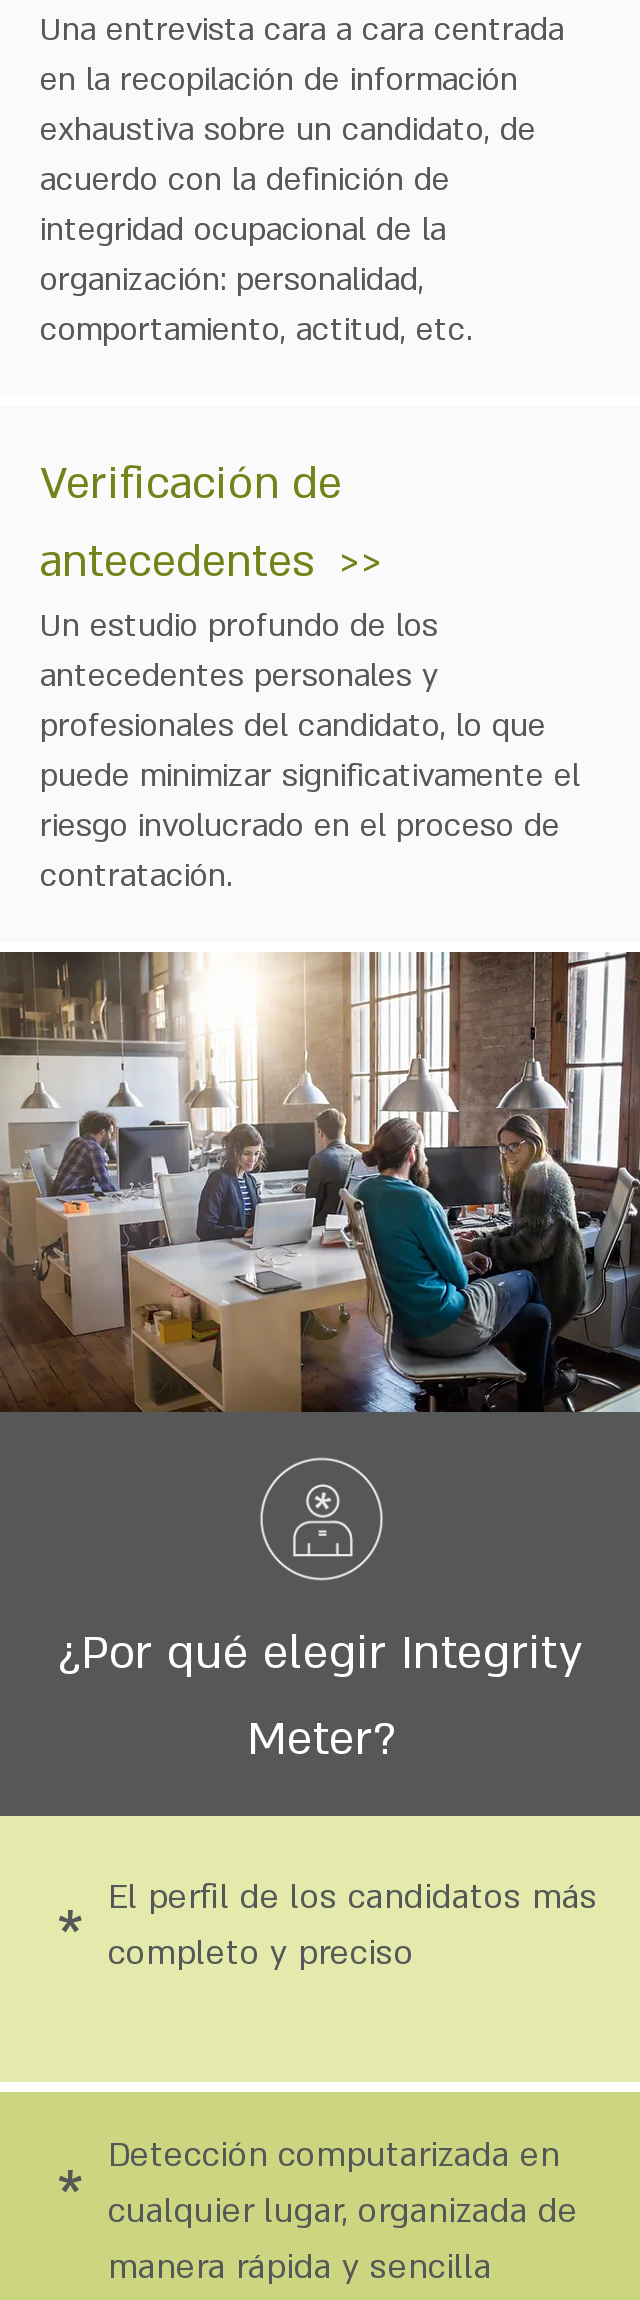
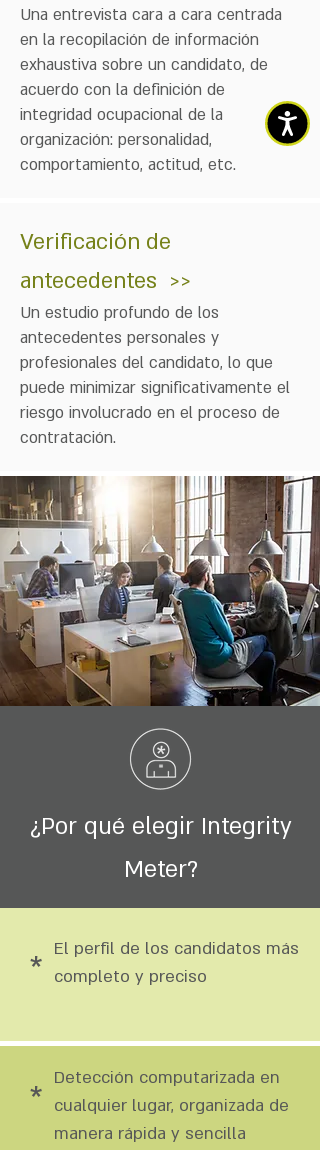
+ [image]
